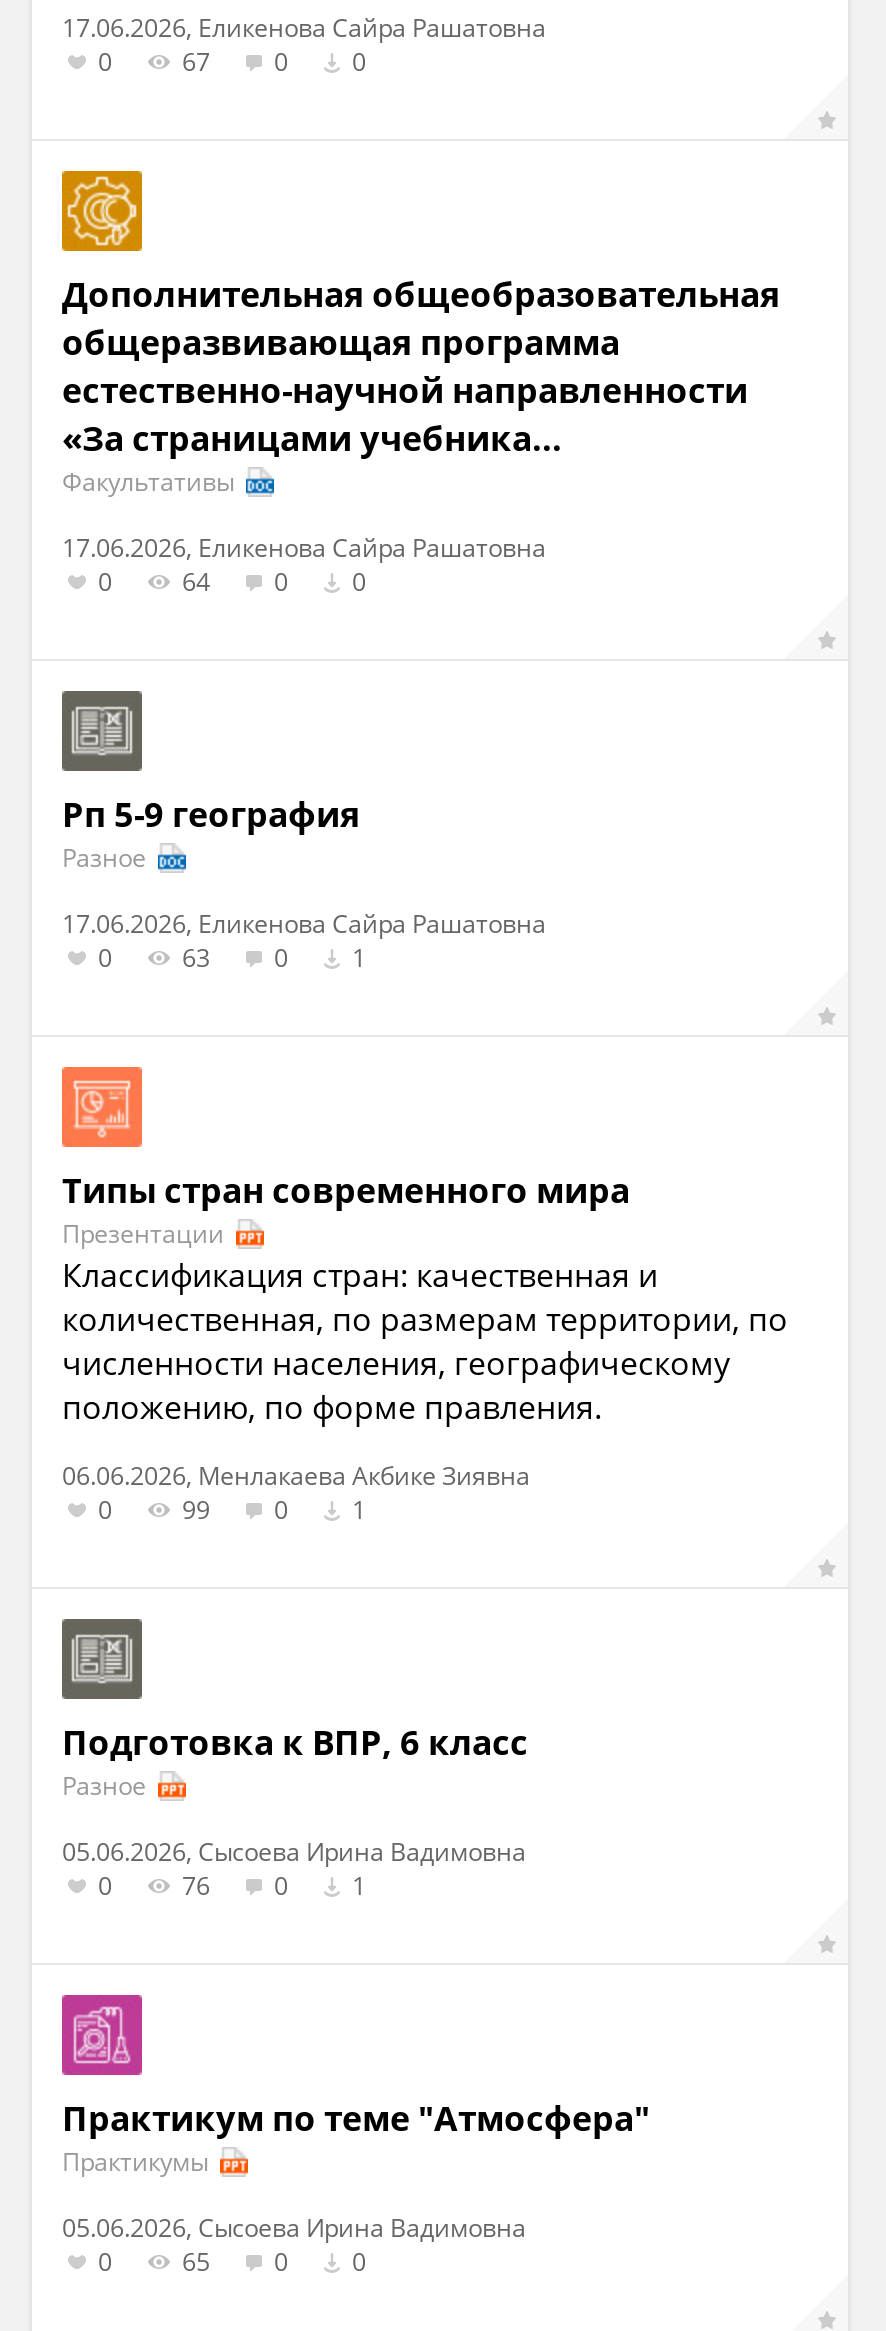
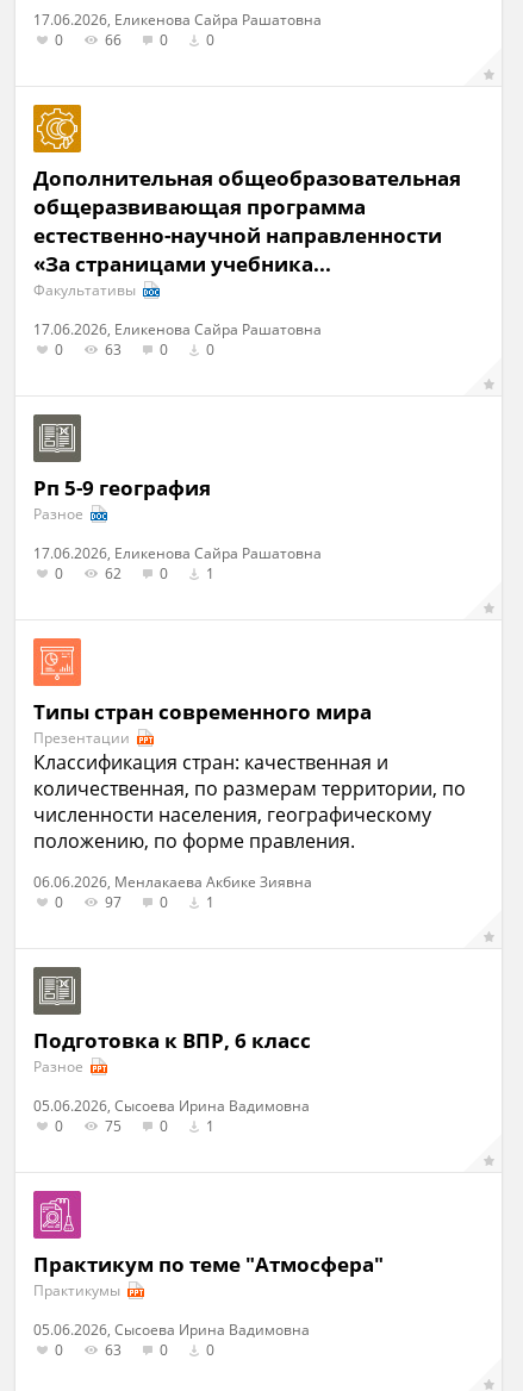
- 0 67 0 0
+ 0 66 0 0

- 0 64 0 0
+ 0 63 0 0

- 0 63 0 1
+ 0 62 0 1

- 0 99 0 1
+ 0 97 0 1

- 0 76 0 1
+ 0 75 0 1

- 0 65 0 0
+ 0 63 0 0
